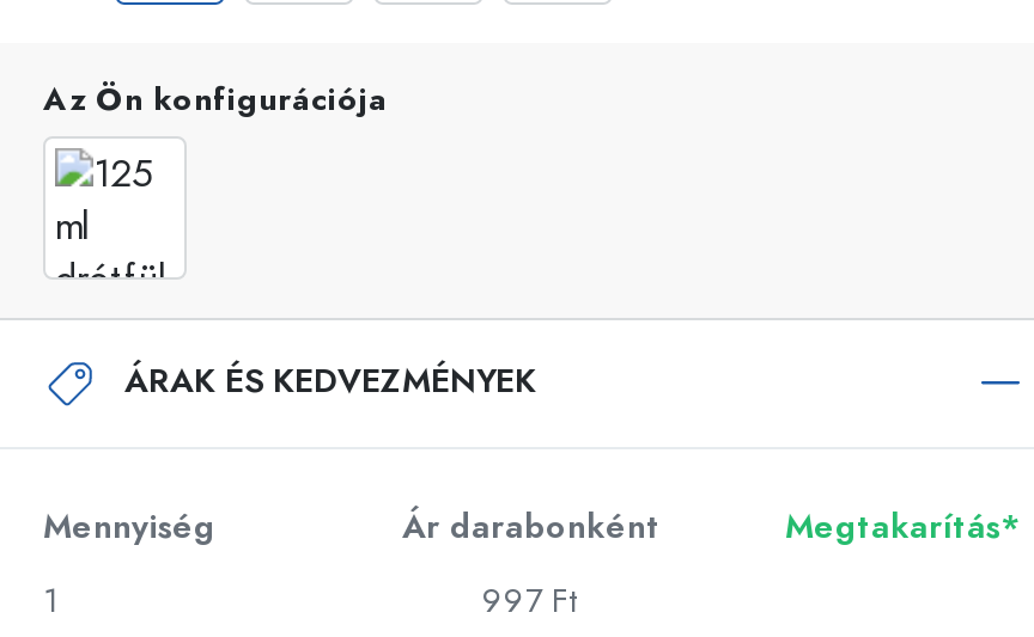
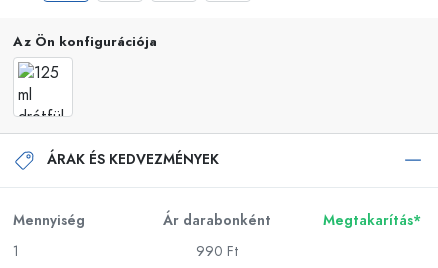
- 997 Ft
+ 990 Ft
